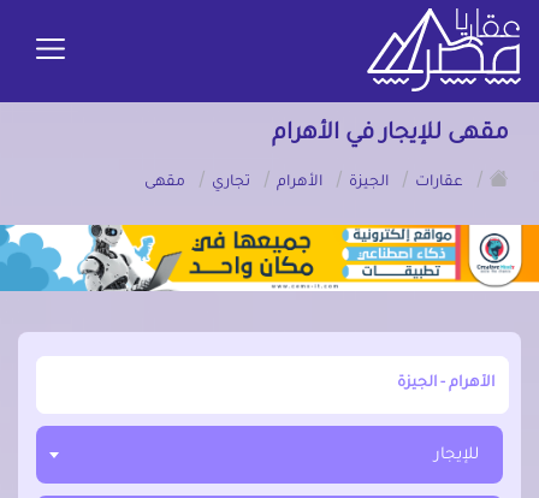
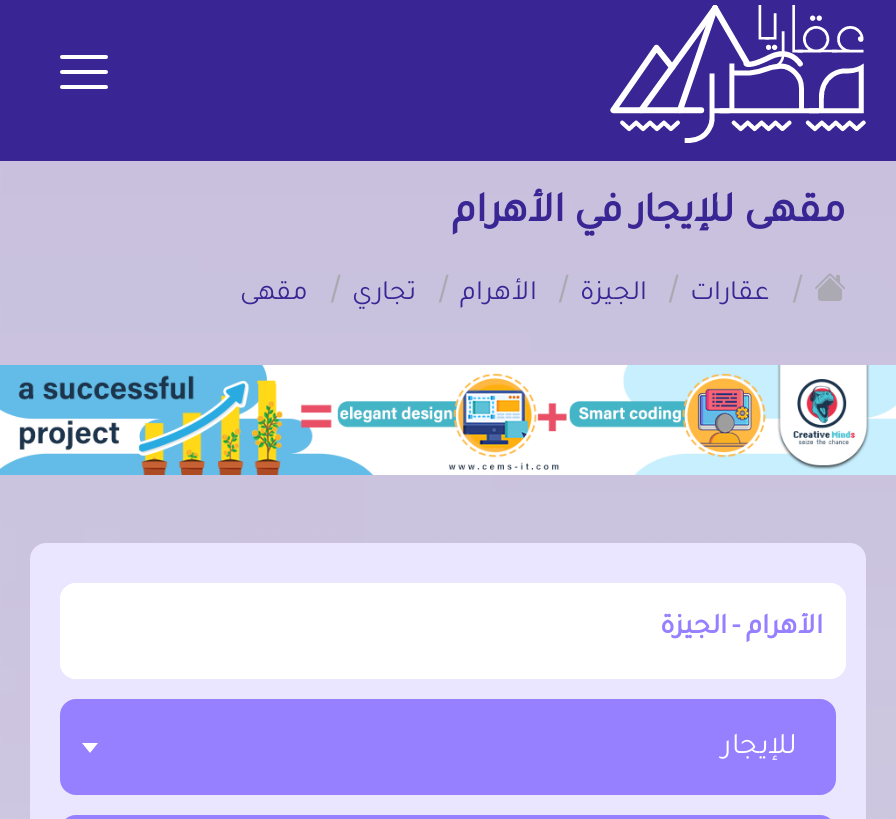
- [image]
+ [image]
